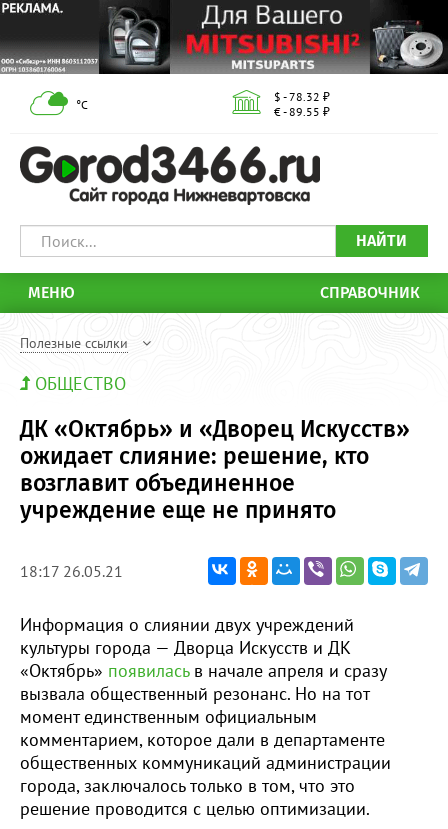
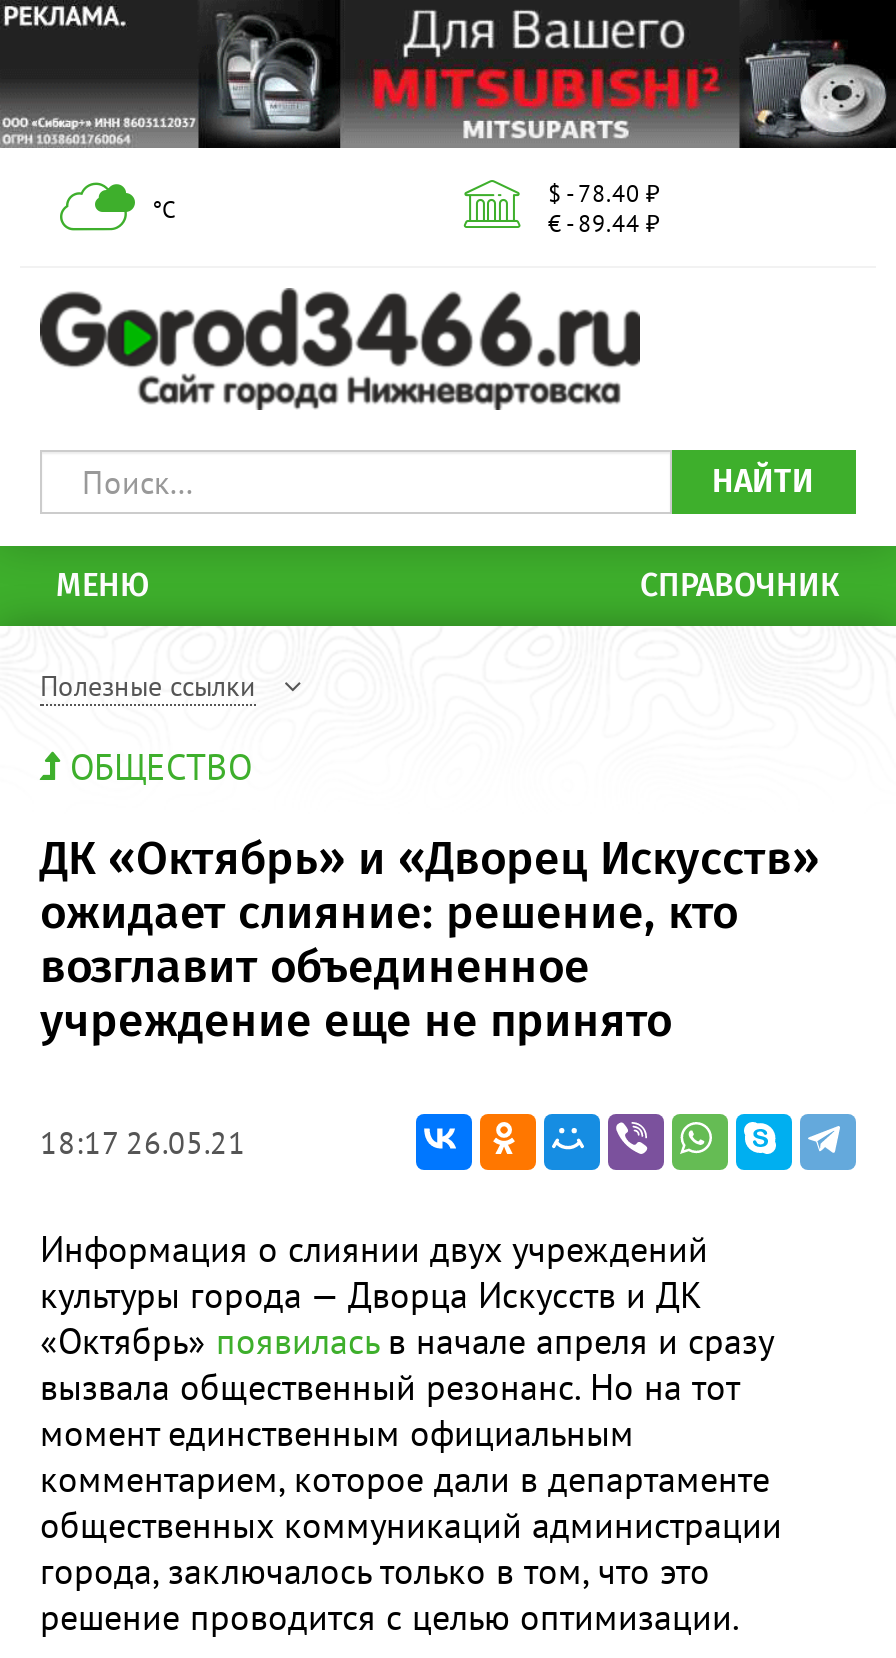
- $ - 78.32 ₽
+ $ - 78.40 ₽

- € - 89.55 ₽
+ € - 89.44 ₽
